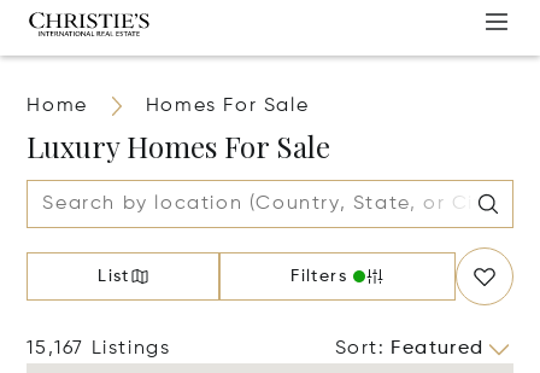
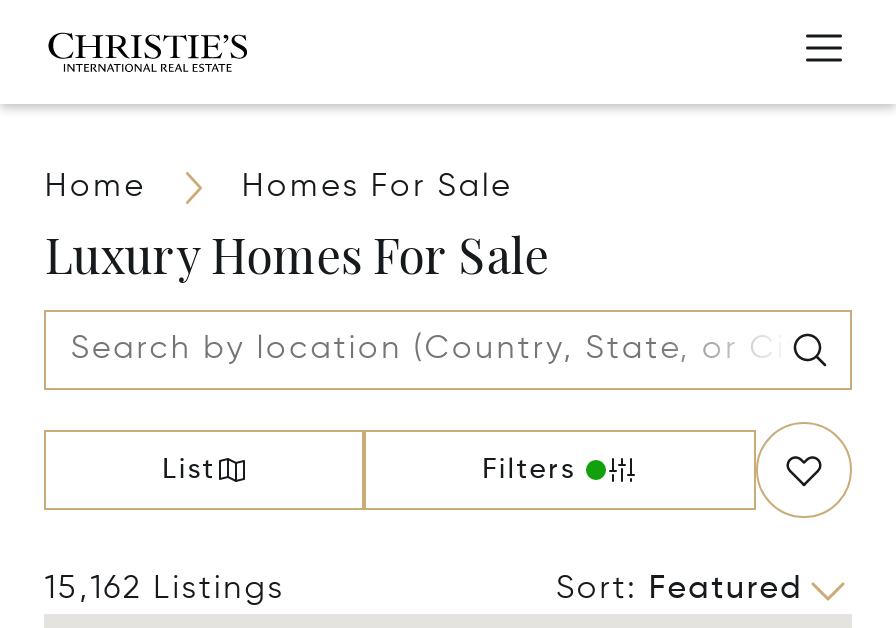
- 15,167 Listings
+ 15,162 Listings
